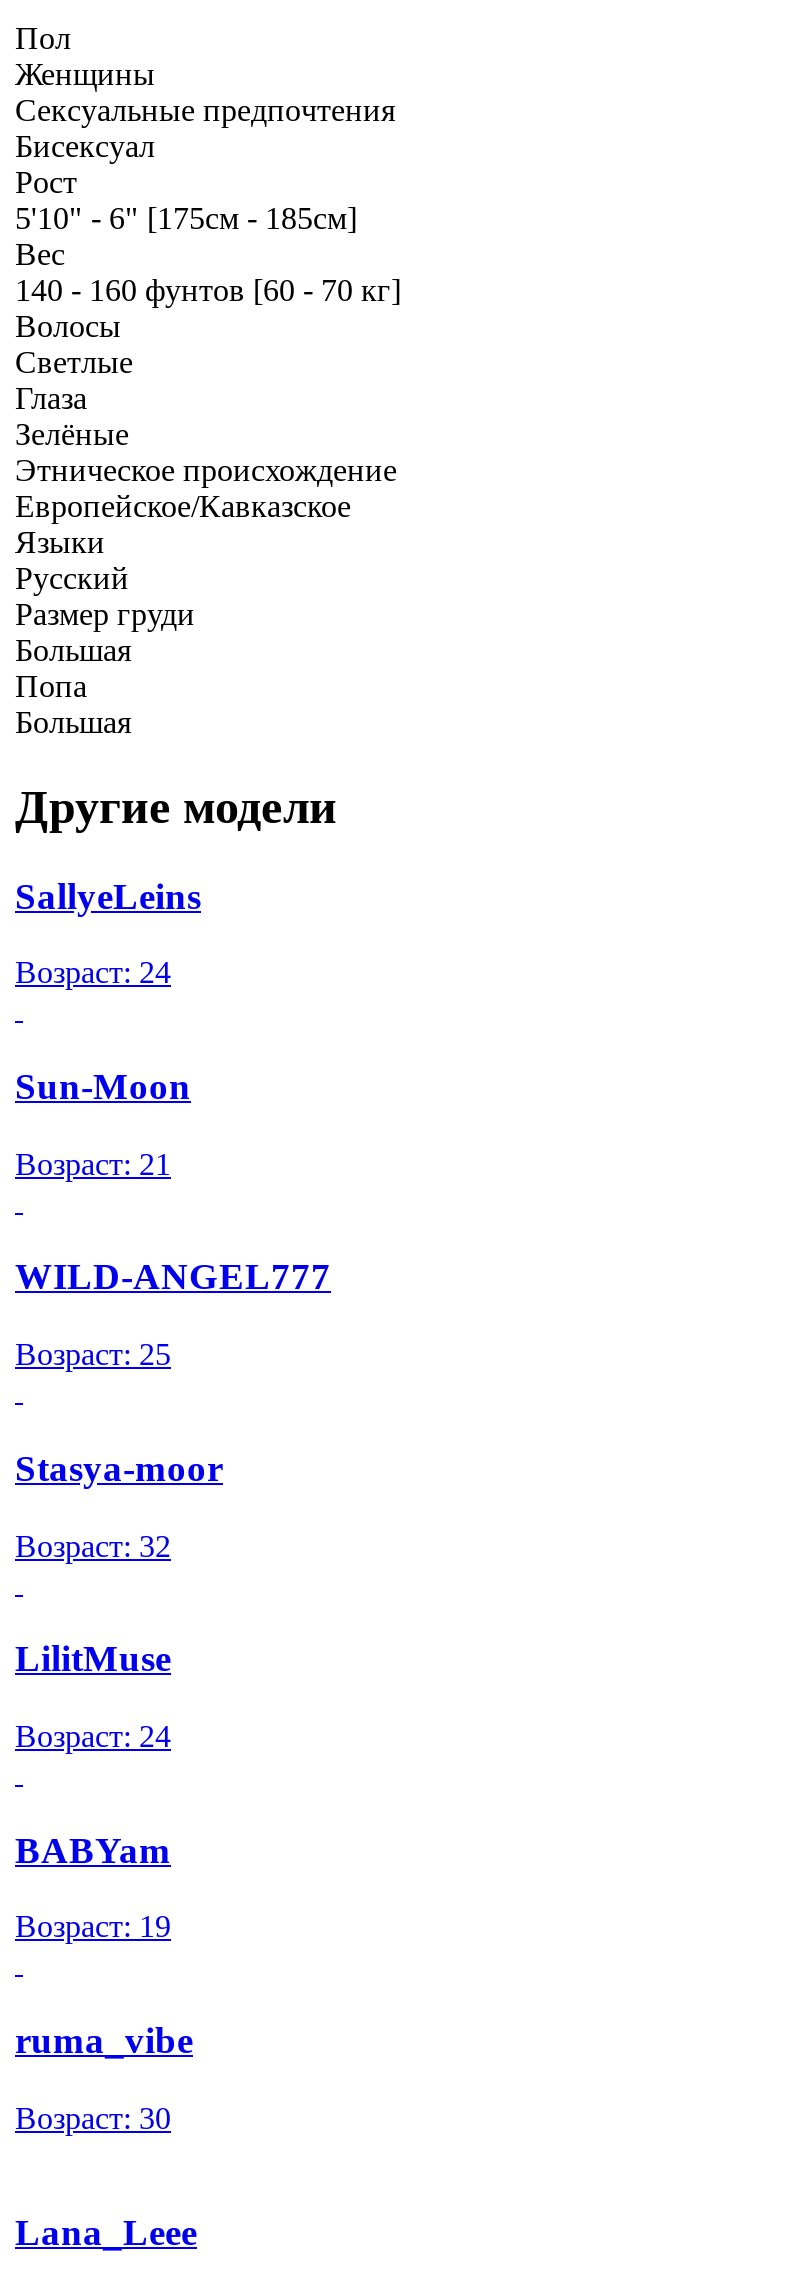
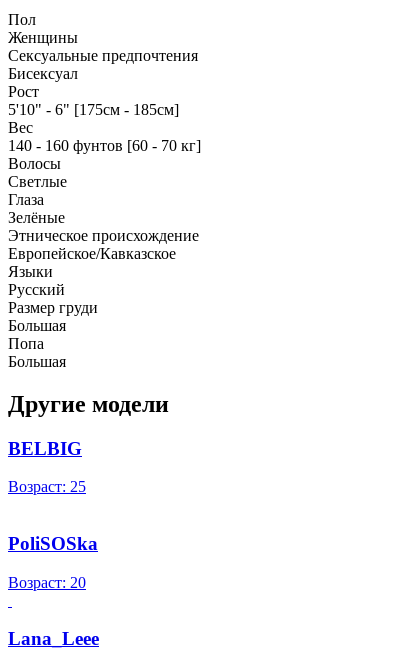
- SallyeLeins
- Возраст: 24
- Sun-Moon
- Возраст: 21
- WILD-ANGEL777
+ BELBIG

- Stasya-moor
- Возраст: 32
- LilitMuse
- Возраст: 24
- BABYam
- Возраст: 19
- ruma_vibe
- Возраст: 30
+ PoliSOSka
+ Возраст: 20
